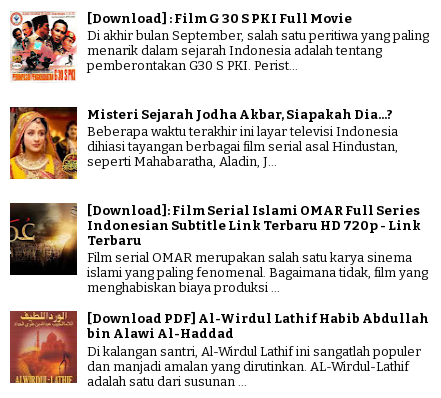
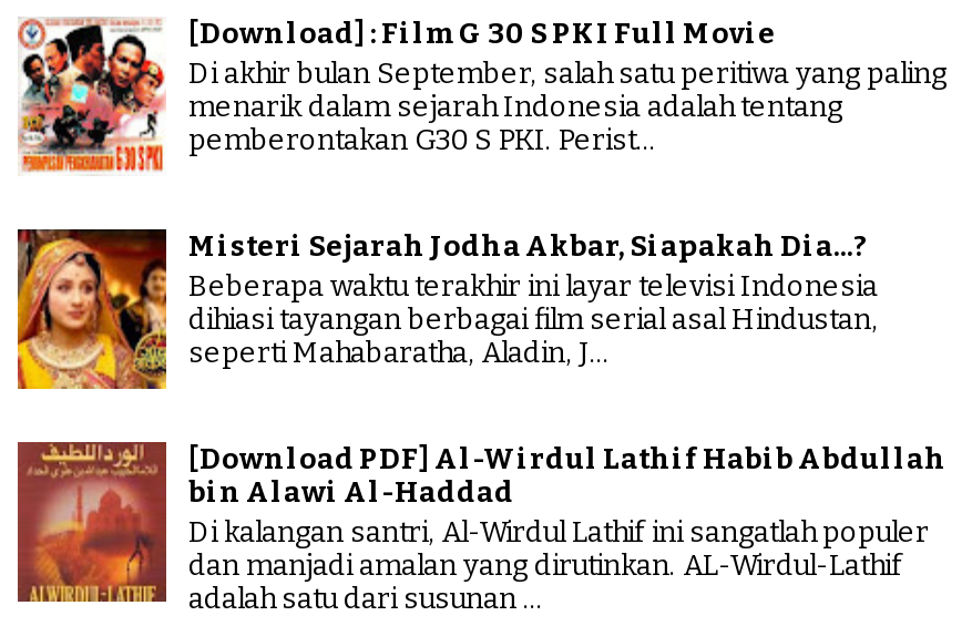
- [image]
- [Download]: Film Serial Islami OMAR Full Series
- Indonesian Subtitle Link Terbaru HD 720p - Link
- Terbaru
- Film serial OMAR merupakan salah satu karya sinema
- islami yang paling fenomenal. Bagaimana tidak, film yang
- menghabiskan biaya produksi ...
